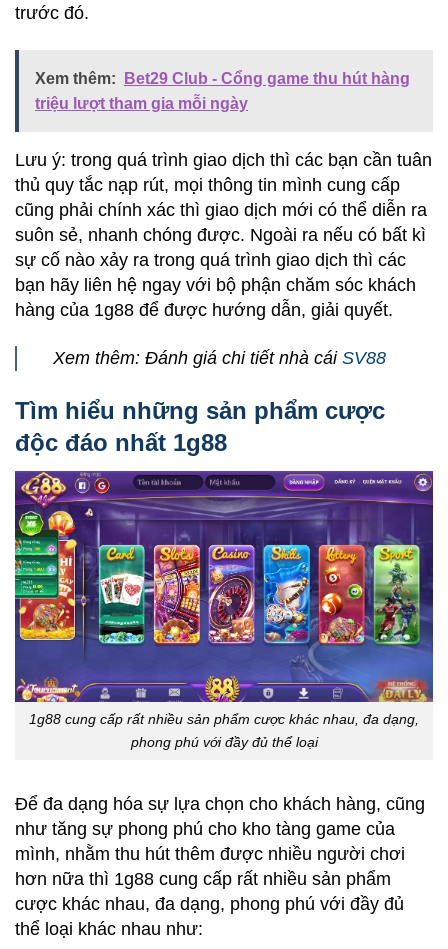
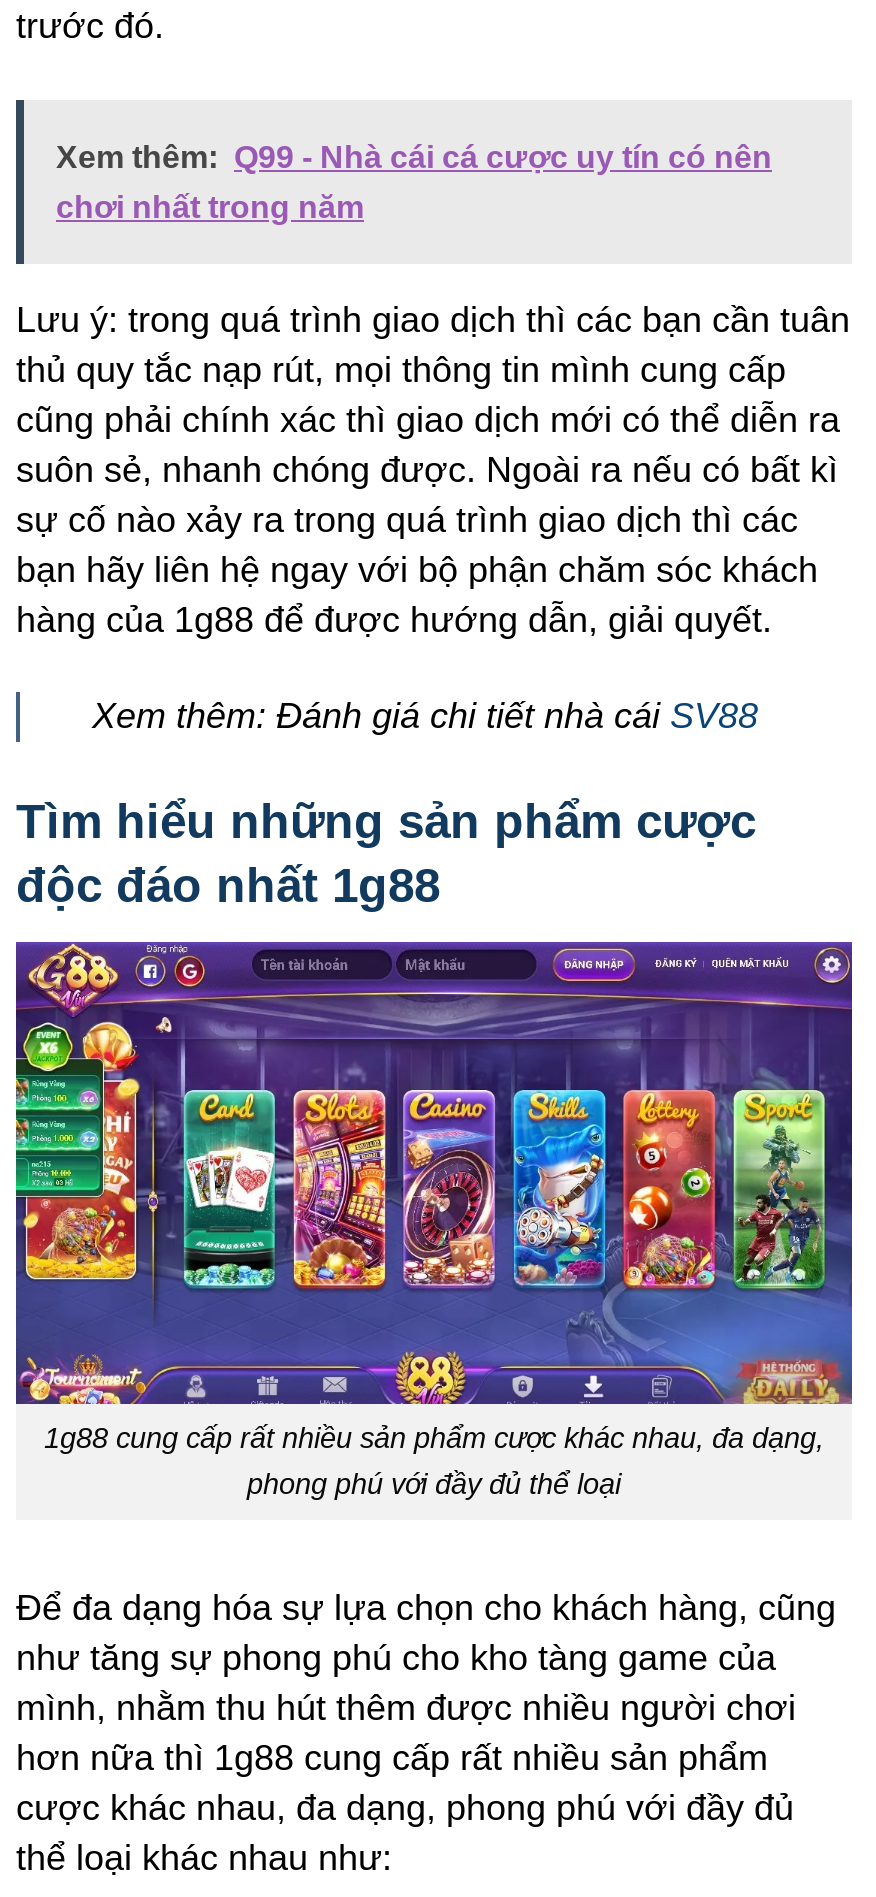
- Xem thêm: Bet29 Club - Cổng game thu hút hàng
+ Xem thêm: Q99 - Nhà cái cá cược uy tín có nên

- triệu lượt tham gia mỗi ngày
+ chơi nhất trong năm
